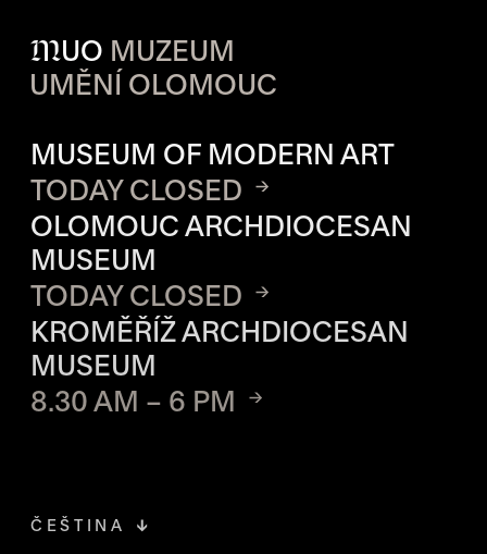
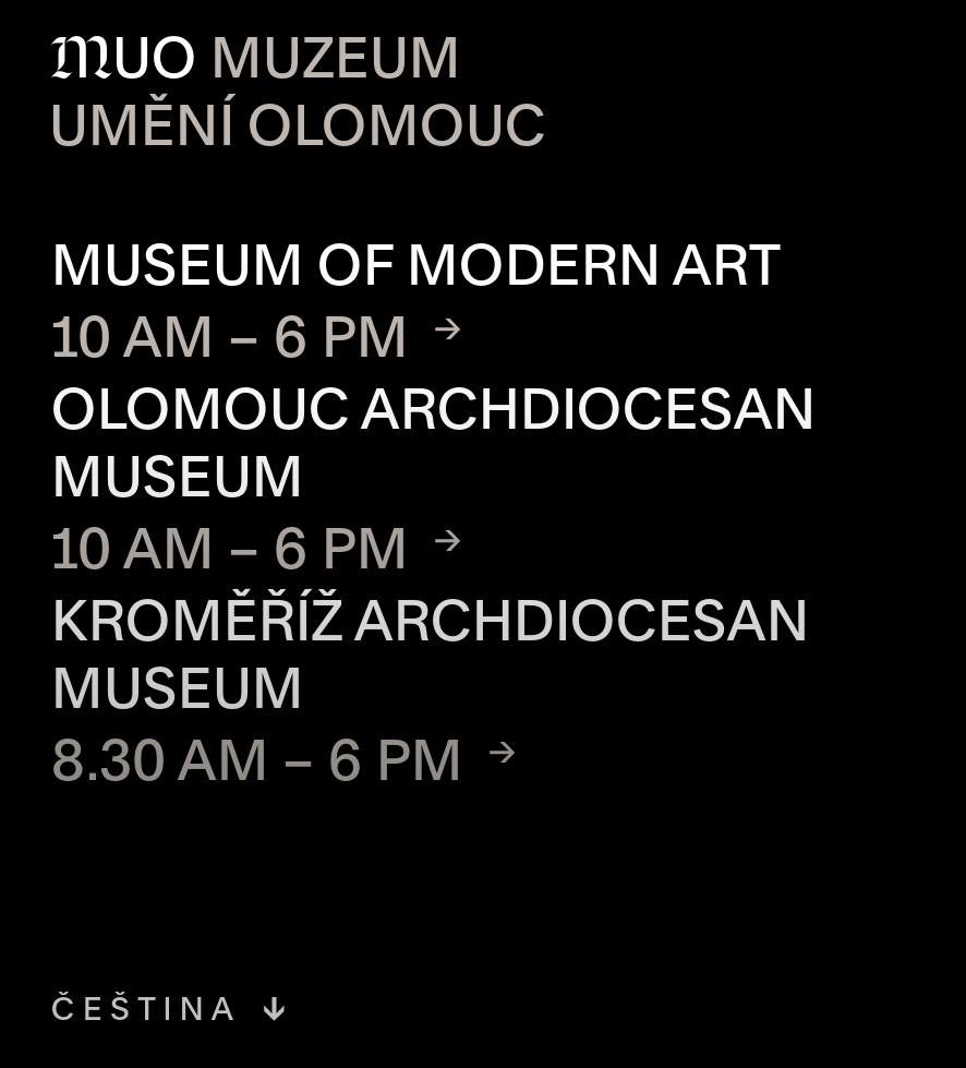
- TODAY CLOSED
+ 10 AM – 6 PM

- TODAY CLOSED
+ 10 AM – 6 PM
